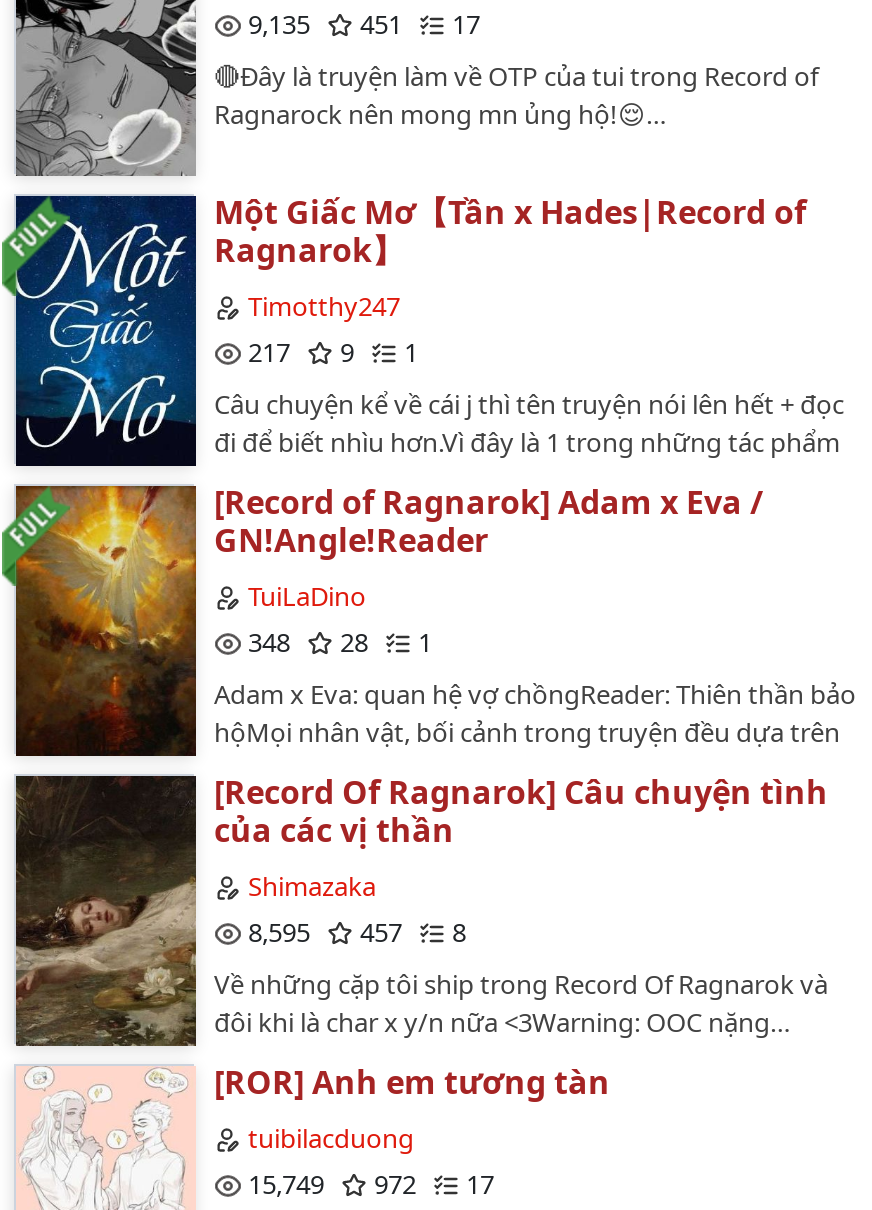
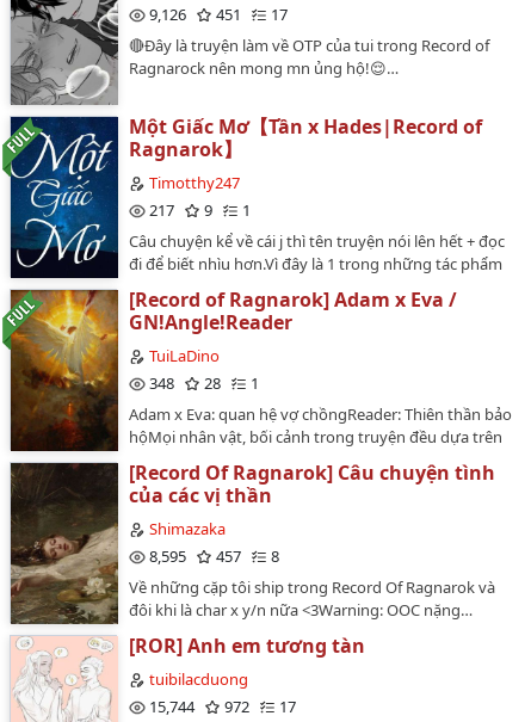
- 9,135 451 17
+ 9,126 451 17

- 15,749 972 17
+ 15,744 972 17
